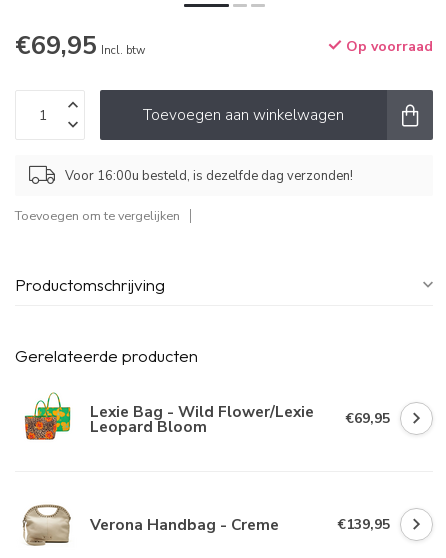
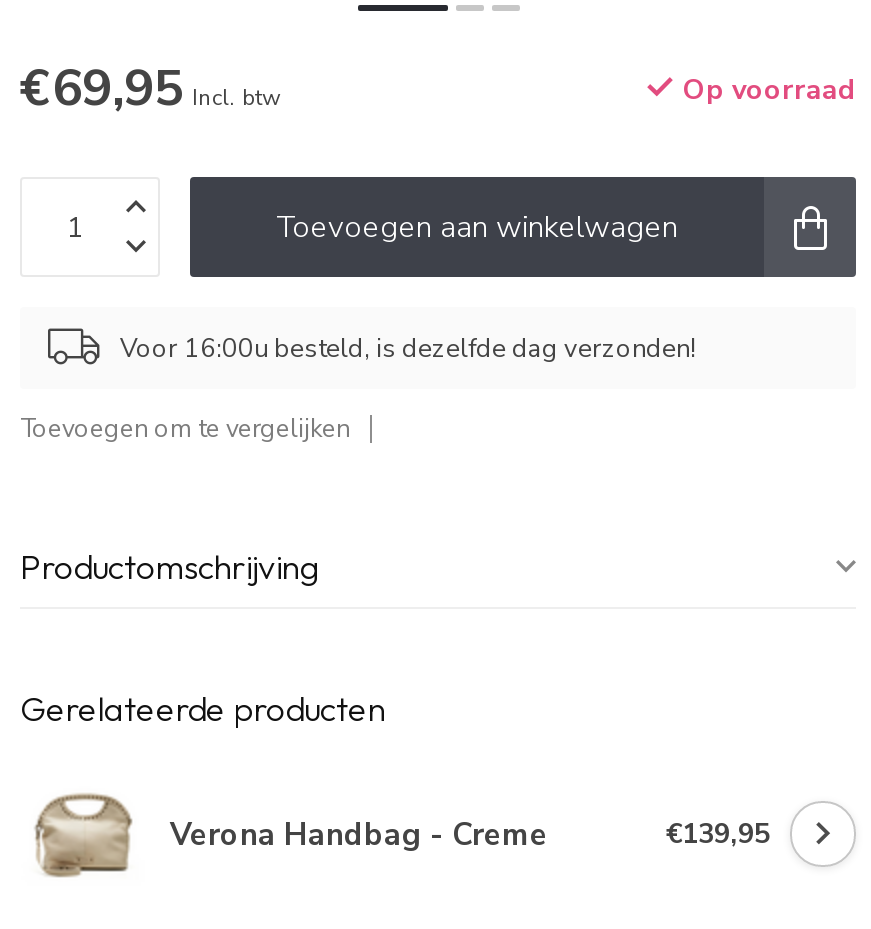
- [image]
- Lexie Bag - Wild Flower/Lexie
- Leopard Bloom
- €69,95
